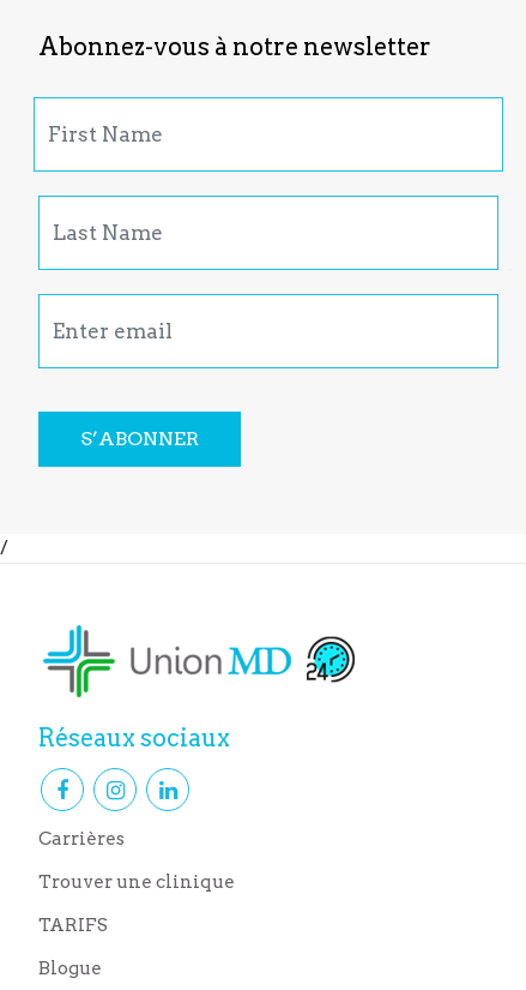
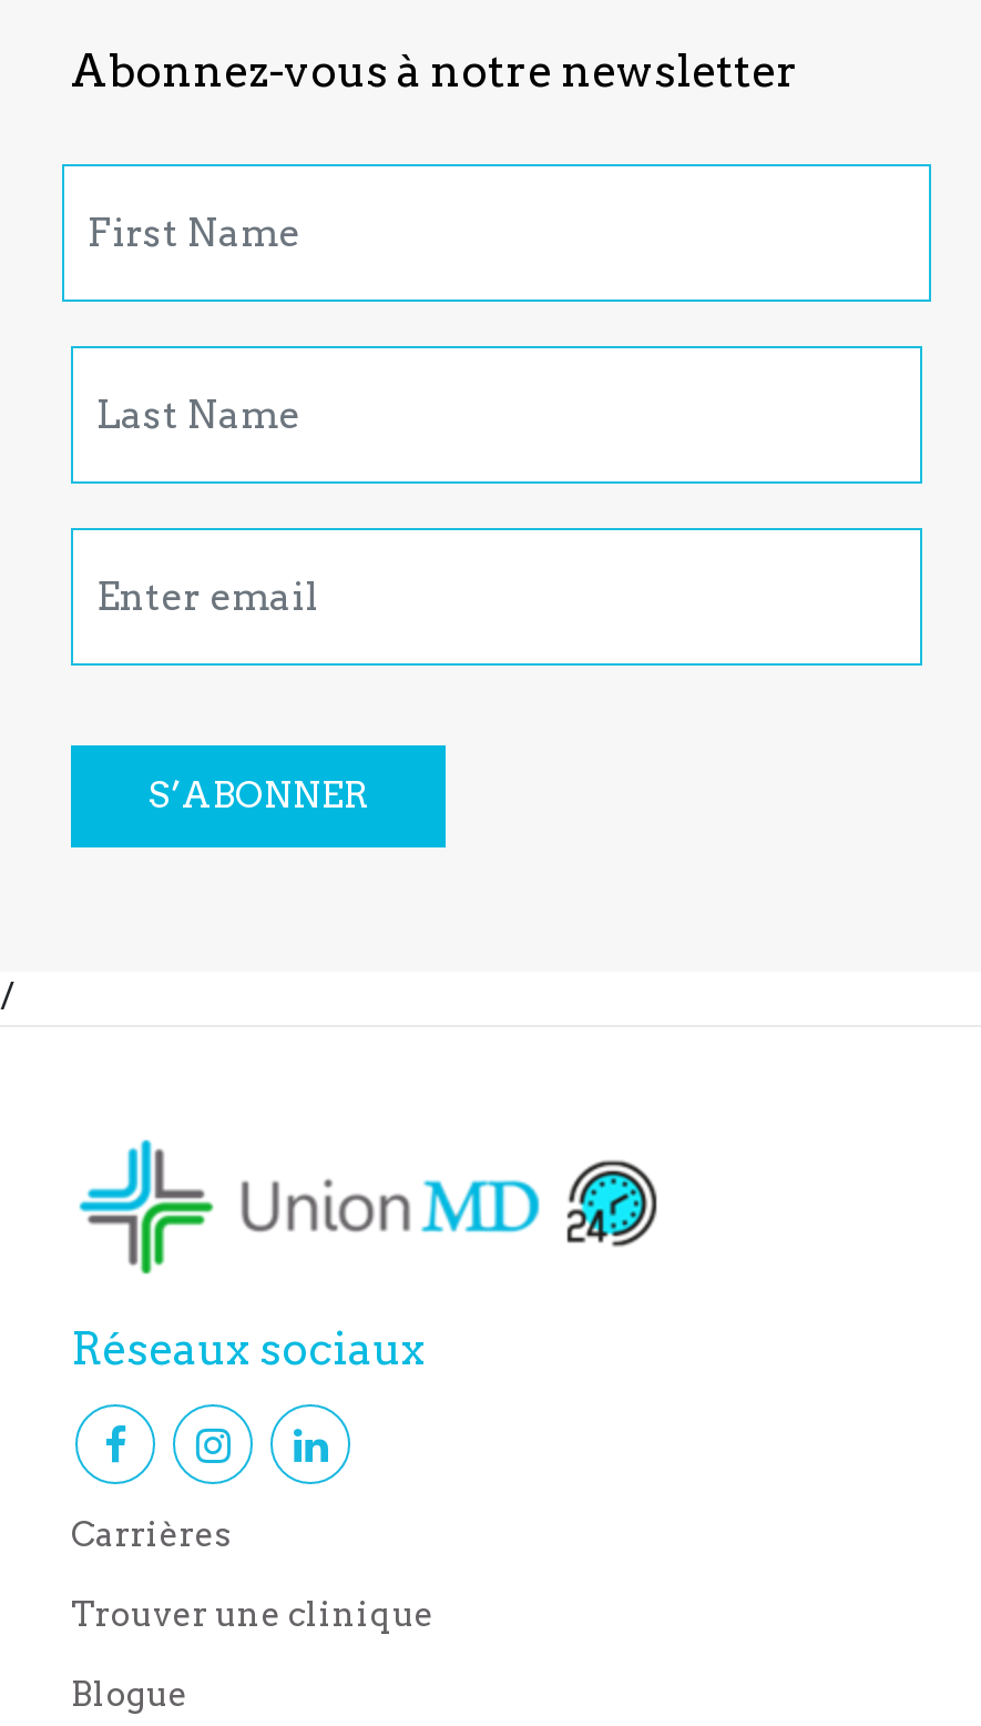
- TARIFS
